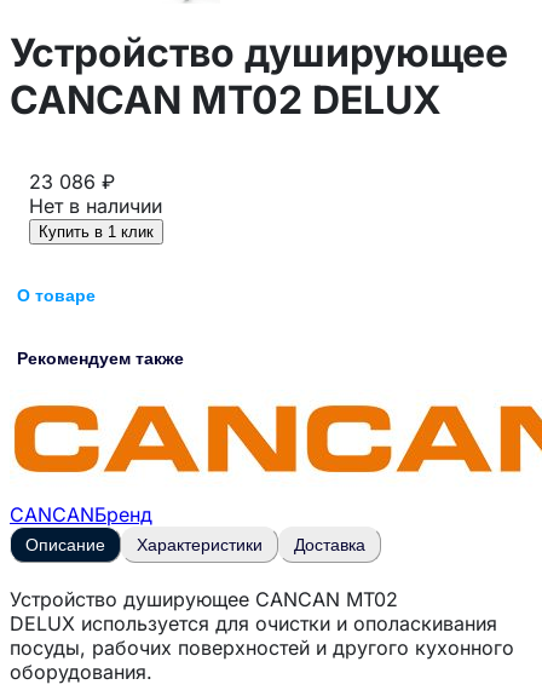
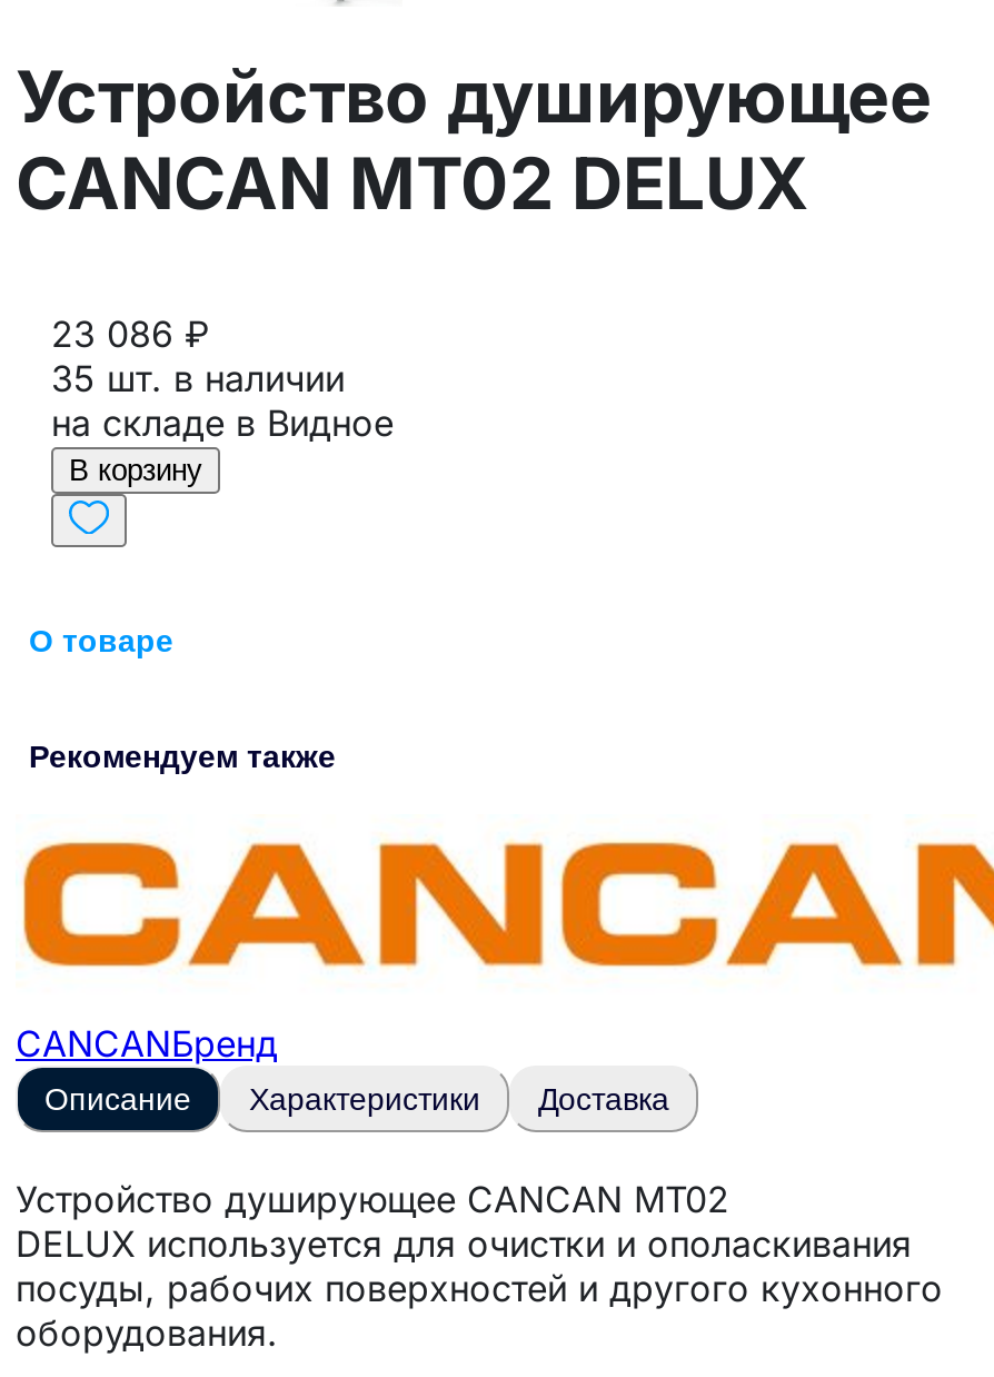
- Нет в наличии
- Купить в 1 клик
+ 35 шт. в наличии
+ на складе в Видное
+ В корзину
